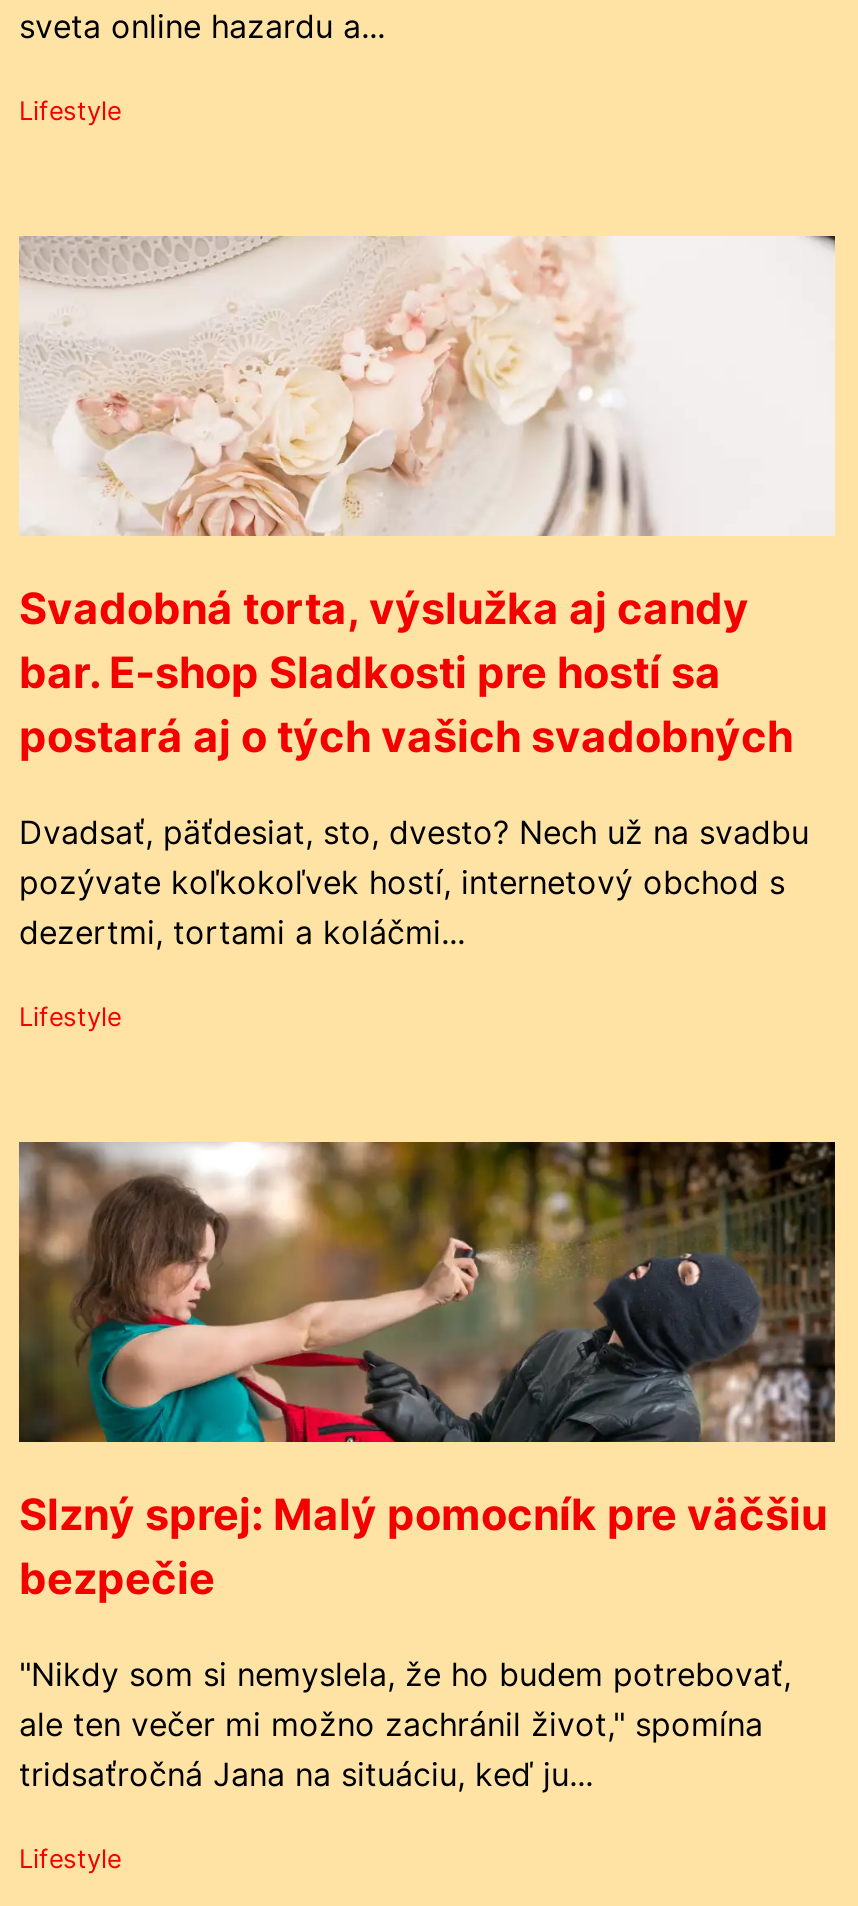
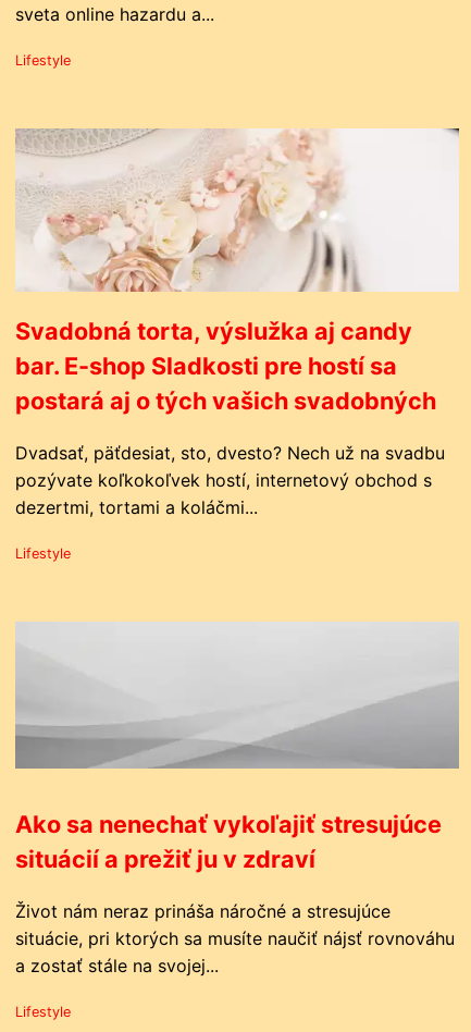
- [image]
- Slzný sprej: Malý pomocník pre väčšiu
- bezpečie
+ [image]
+ Ako sa nenechať vykoľajiť stresujúce
+ situácií a prežiť ju v zdraví

- "Nikdy som si nemyslela, že ho budem potrebovať,
- ale ten večer mi možno zachránil život," spomína
- tridsaťročná Jana na situáciu, keď ju...
+ Život nám neraz prináša náročné a stresujúce
+ situácie, pri ktorých sa musíte naučiť nájsť rovnováhu
+ a zostať stále na svojej...
